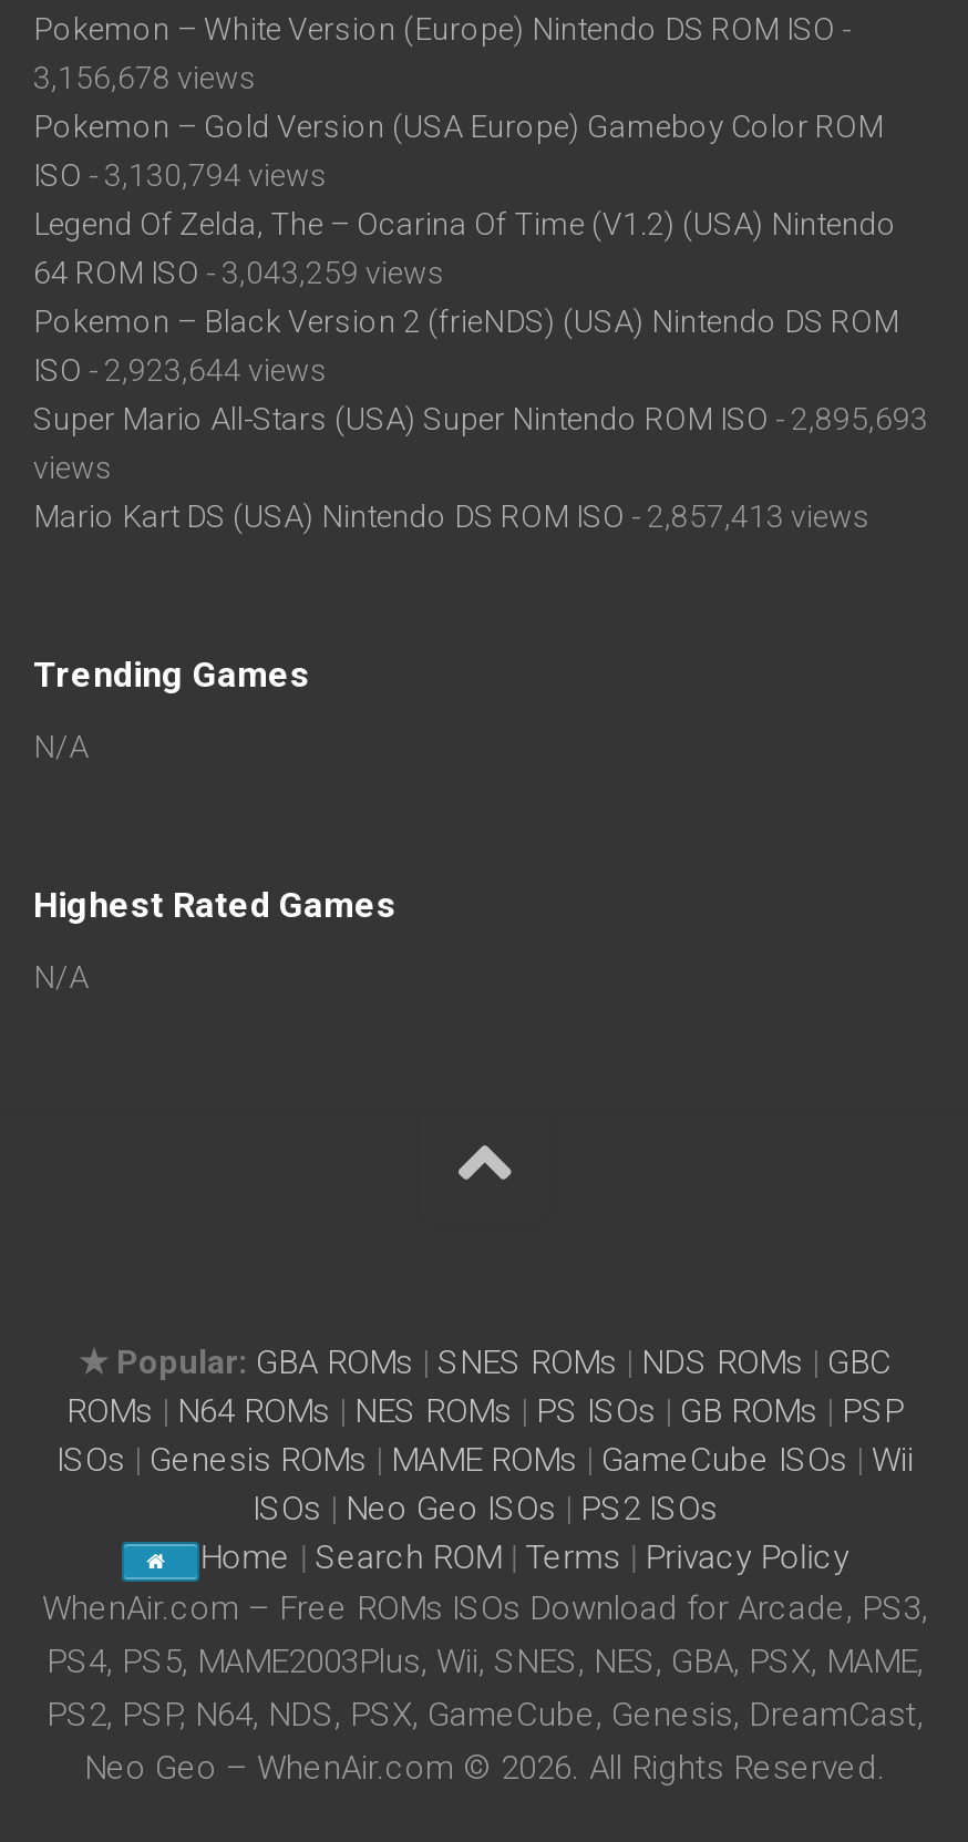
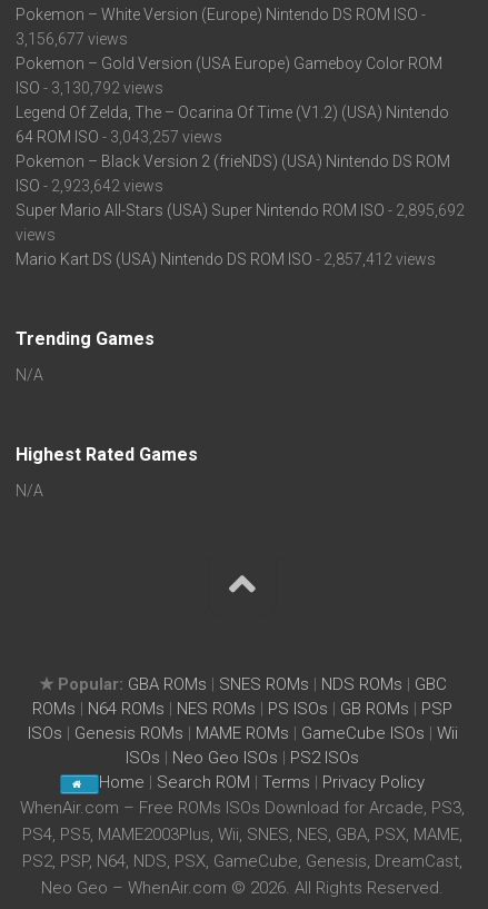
- 3,156,678 views
+ 3,156,677 views

- ISO - 3,130,794 views
+ ISO - 3,130,792 views

- 64 ROM ISO - 3,043,259 views
+ 64 ROM ISO - 3,043,257 views

- ISO - 2,923,644 views
+ ISO - 2,923,642 views

- Super Mario All-Stars (USA) Super Nintendo ROM ISO - 2,895,693
+ Super Mario All-Stars (USA) Super Nintendo ROM ISO - 2,895,692

- Mario Kart DS (USA) Nintendo DS ROM ISO - 2,857,413 views
+ Mario Kart DS (USA) Nintendo DS ROM ISO - 2,857,412 views
